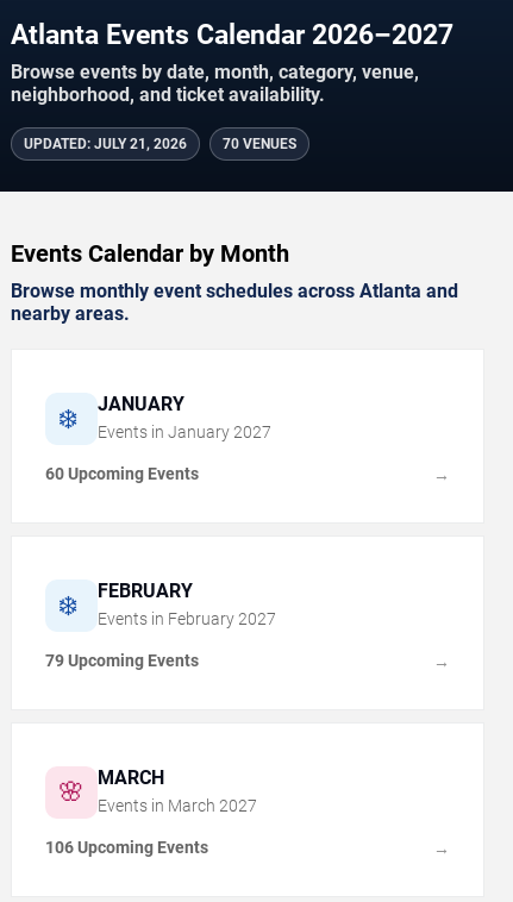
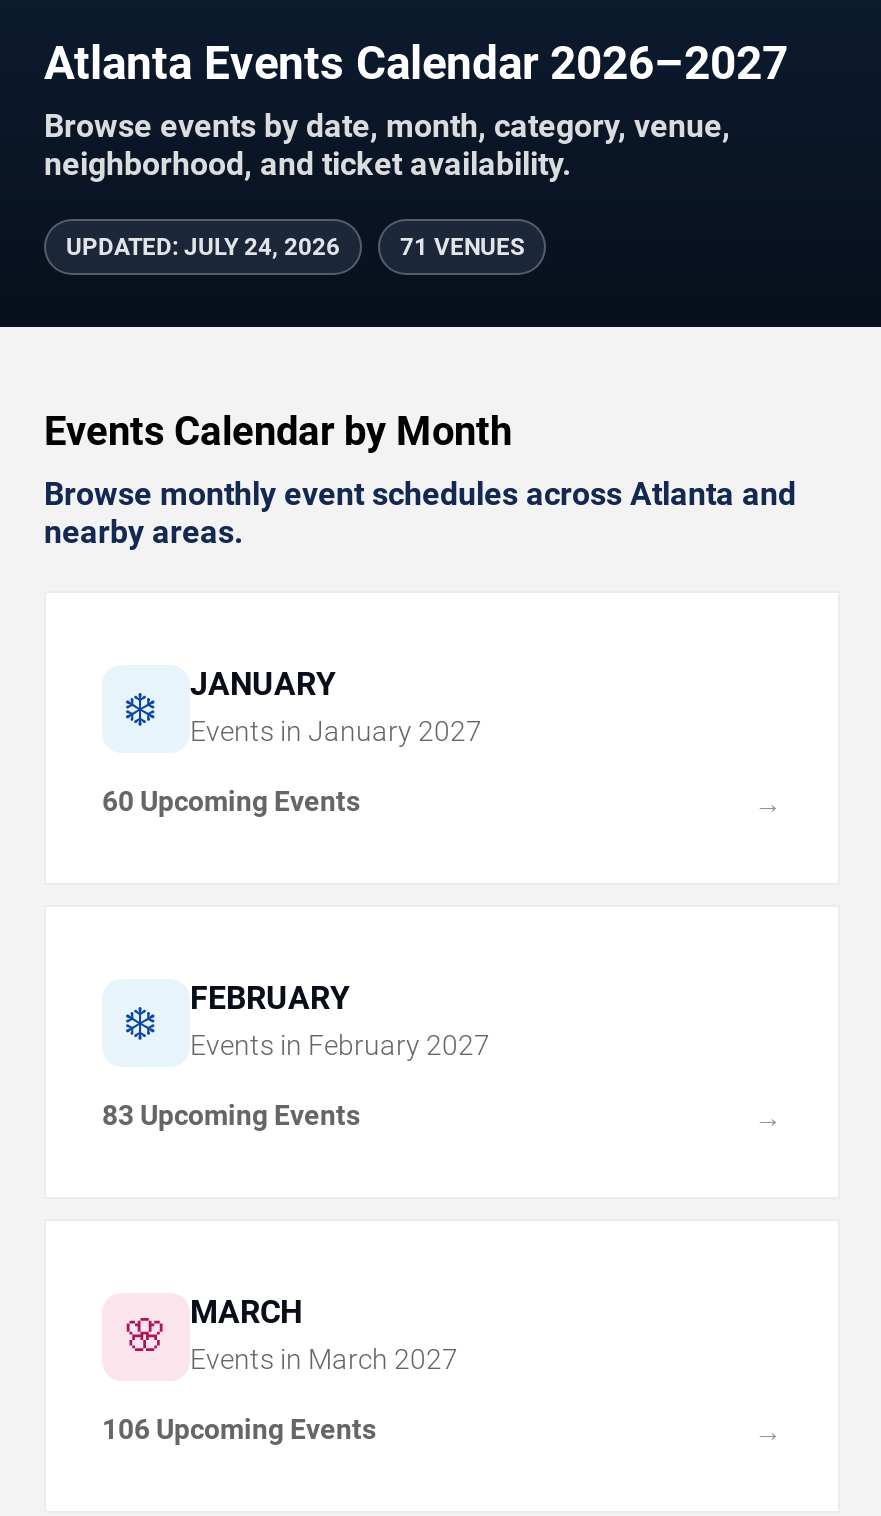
- UPDATED: JULY 21, 2026
+ UPDATED: JULY 24, 2026

- 70 VENUES
+ 71 VENUES

- 79 Upcoming Events
+ 83 Upcoming Events
